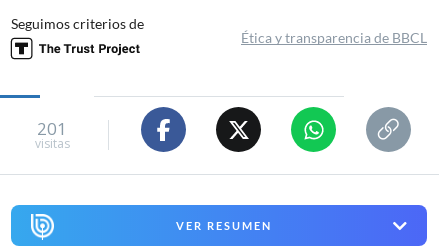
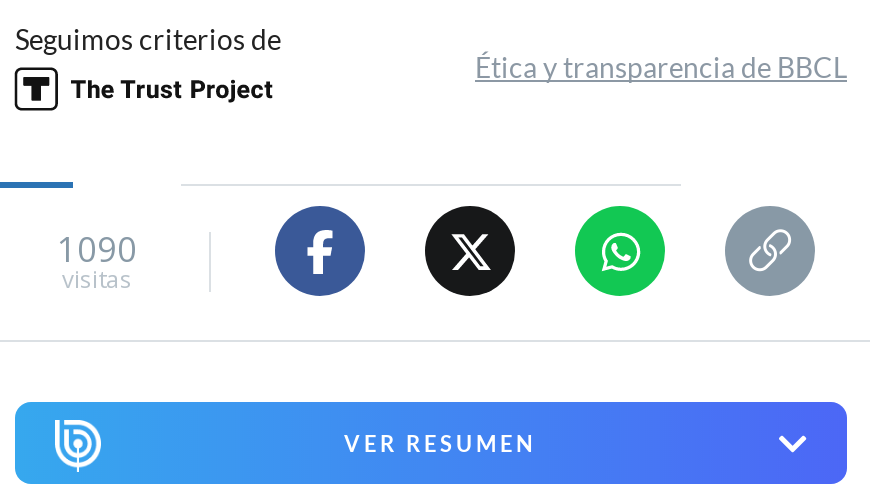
- 201
+ 1090
